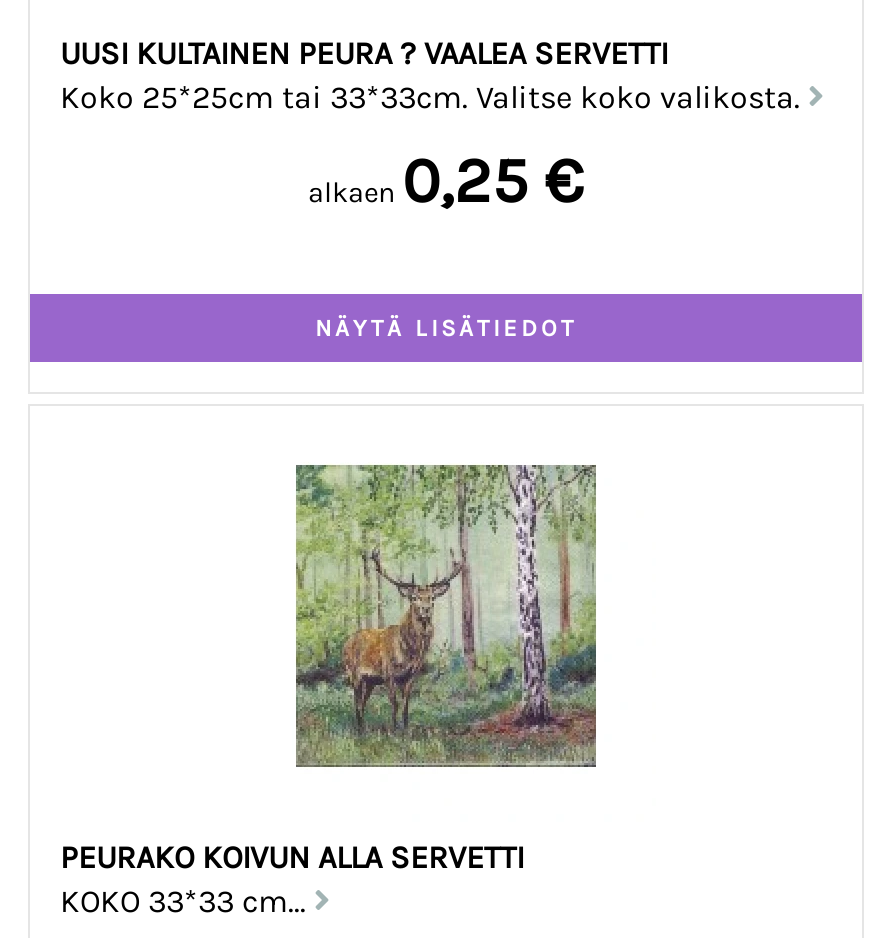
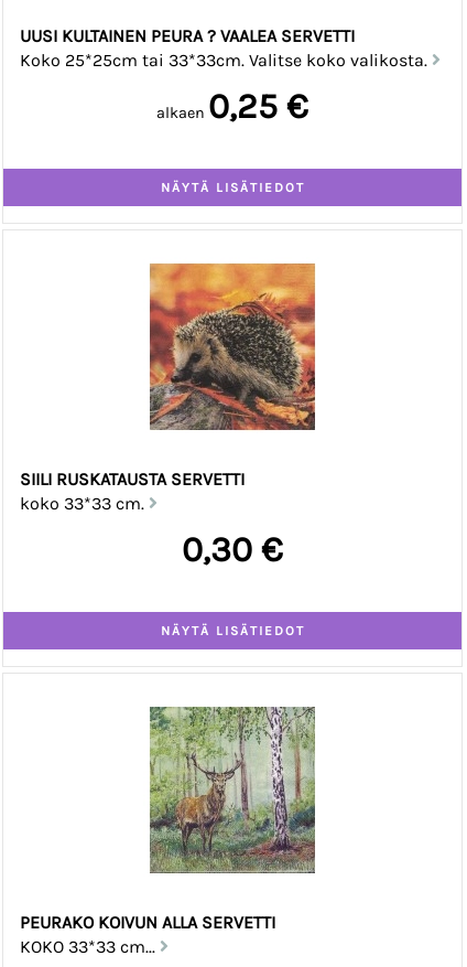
+ [image]
+ SIILI RUSKATAUSTA SERVETTI
+ koko 33*33 cm.
+ 0,30 €
